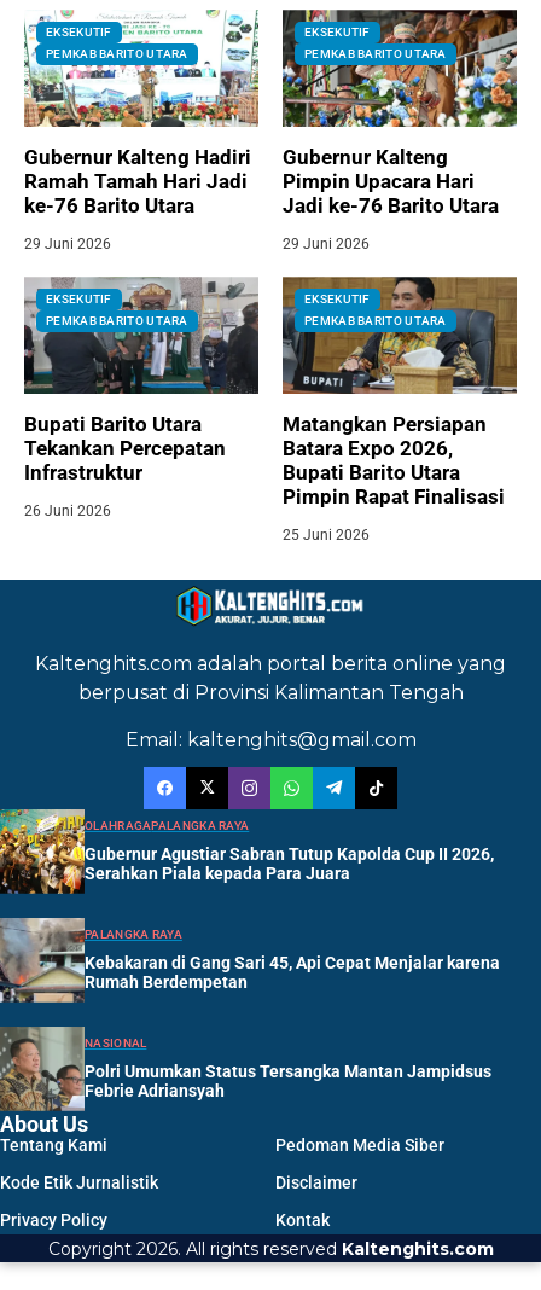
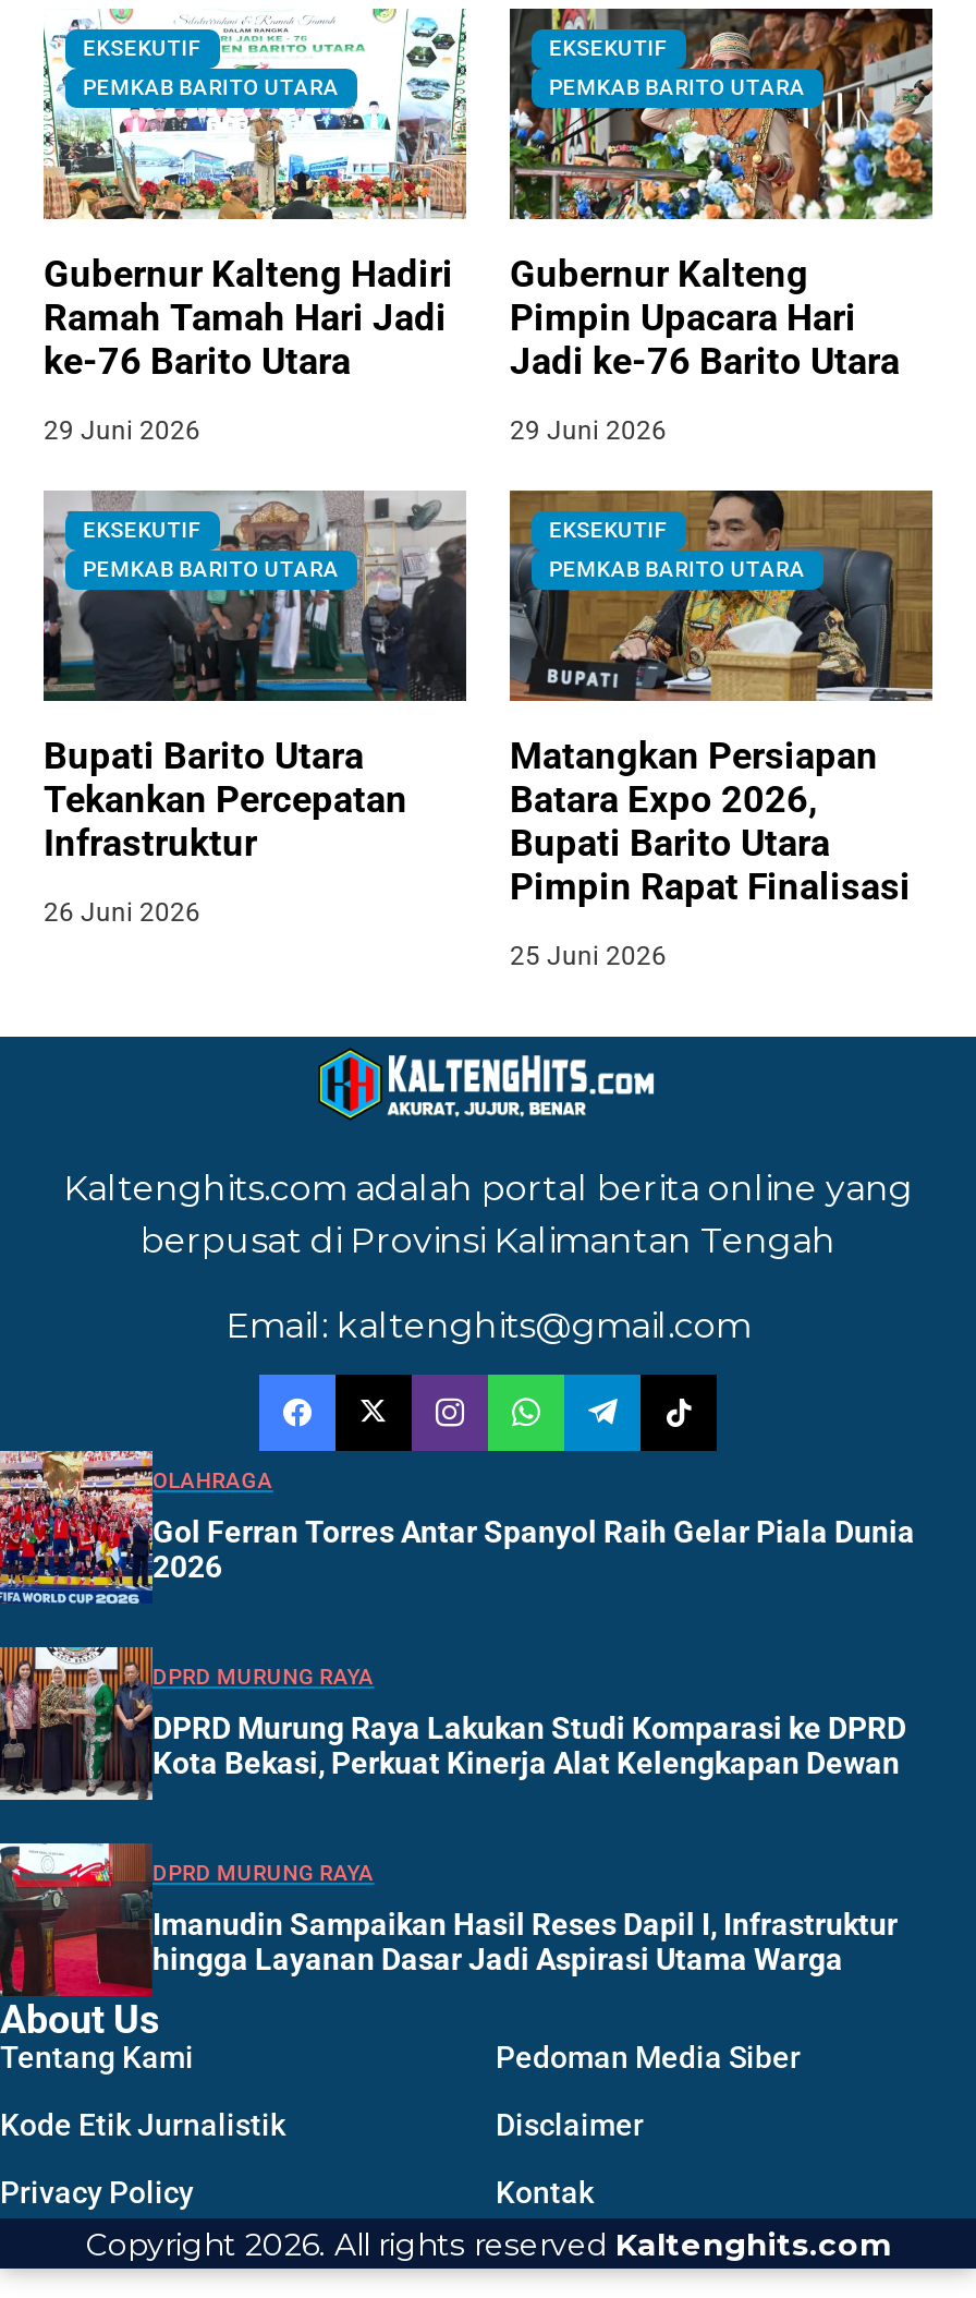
- [image]
- OLAHRAGAPALANGKA RAYA
+ [image]
+ OLAHRAGA

- Gubernur Agustiar Sabran Tutup Kapolda Cup II 2026,
- Serahkan Piala kepada Para Juara
+ Gol Ferran Torres Antar Spanyol Raih Gelar Piala Dunia
+ 2026

- [image]
- PALANGKA RAYA
+ [image]
+ DPRD MURUNG RAYA

- Kebakaran di Gang Sari 45, Api Cepat Menjalar karena
- Rumah Berdempetan
+ DPRD Murung Raya Lakukan Studi Komparasi ke DPRD
+ Kota Bekasi, Perkuat Kinerja Alat Kelengkapan Dewan

- [image]
- NASIONAL
+ [image]
+ DPRD MURUNG RAYA

- Polri Umumkan Status Tersangka Mantan Jampidsus
- Febrie Adriansyah
+ Imanudin Sampaikan Hasil Reses Dapil I, Infrastruktur
+ hingga Layanan Dasar Jadi Aspirasi Utama Warga
